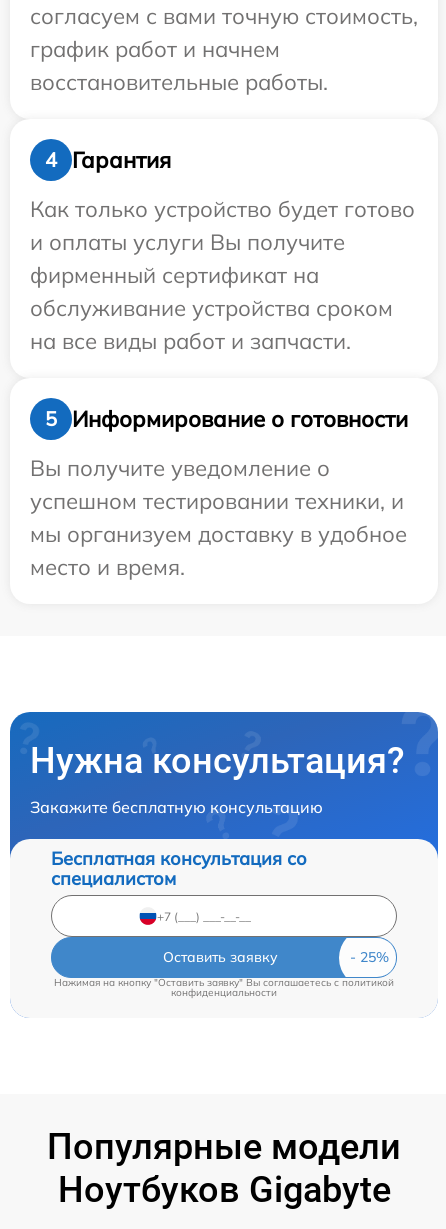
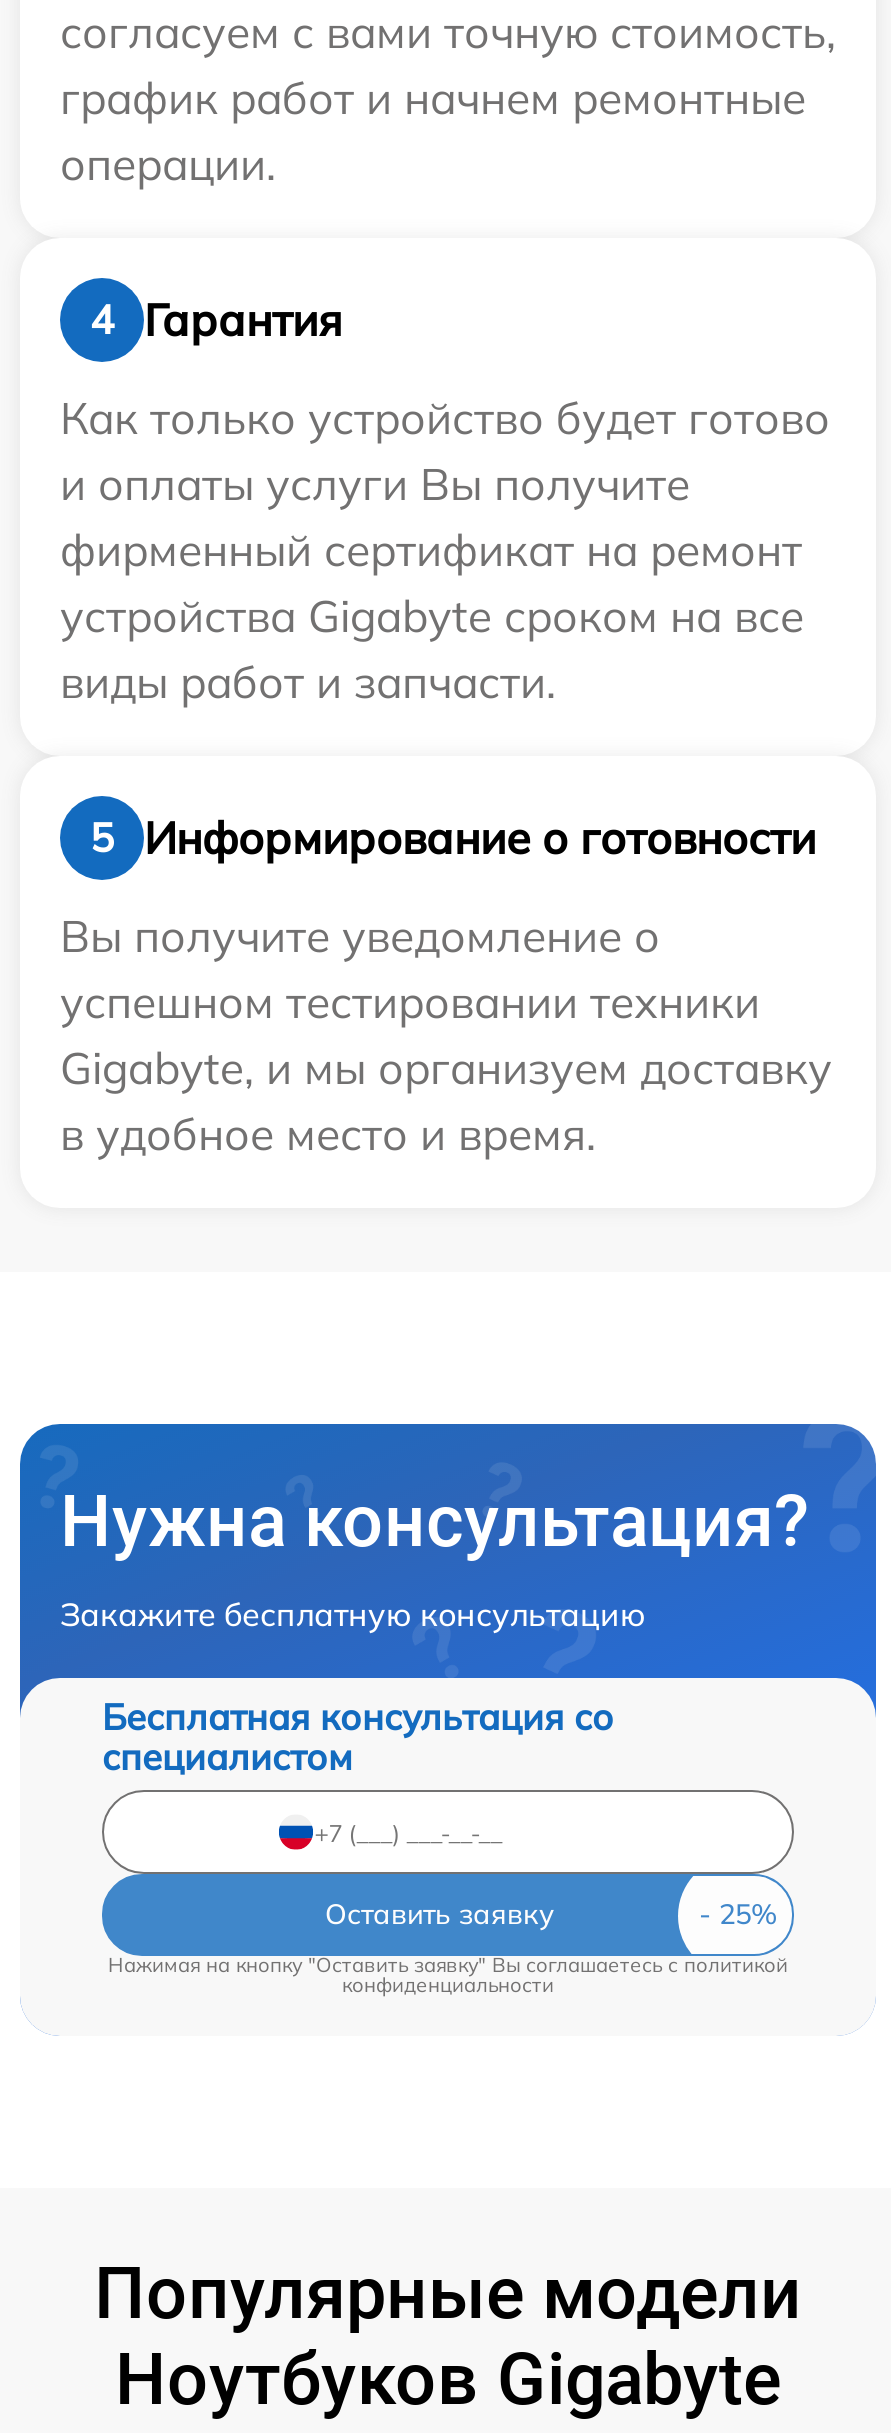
- график работ и начнем
- восстановительные работы.
+ график работ и начнем ремонтные
+ операции.

- фирменный сертификат на
- обслуживание устройства сроком
- на все виды работ и запчасти.
+ фирменный сертификат на ремонт
+ устройства Gigabyte сроком на все
+ виды работ и запчасти.

- успешном тестировании техники, и
- мы организуем доставку в удобное
- место и время.
+ успешном тестировании техники
+ Gigabyte, и мы организуем доставку
+ в удобное место и время.
